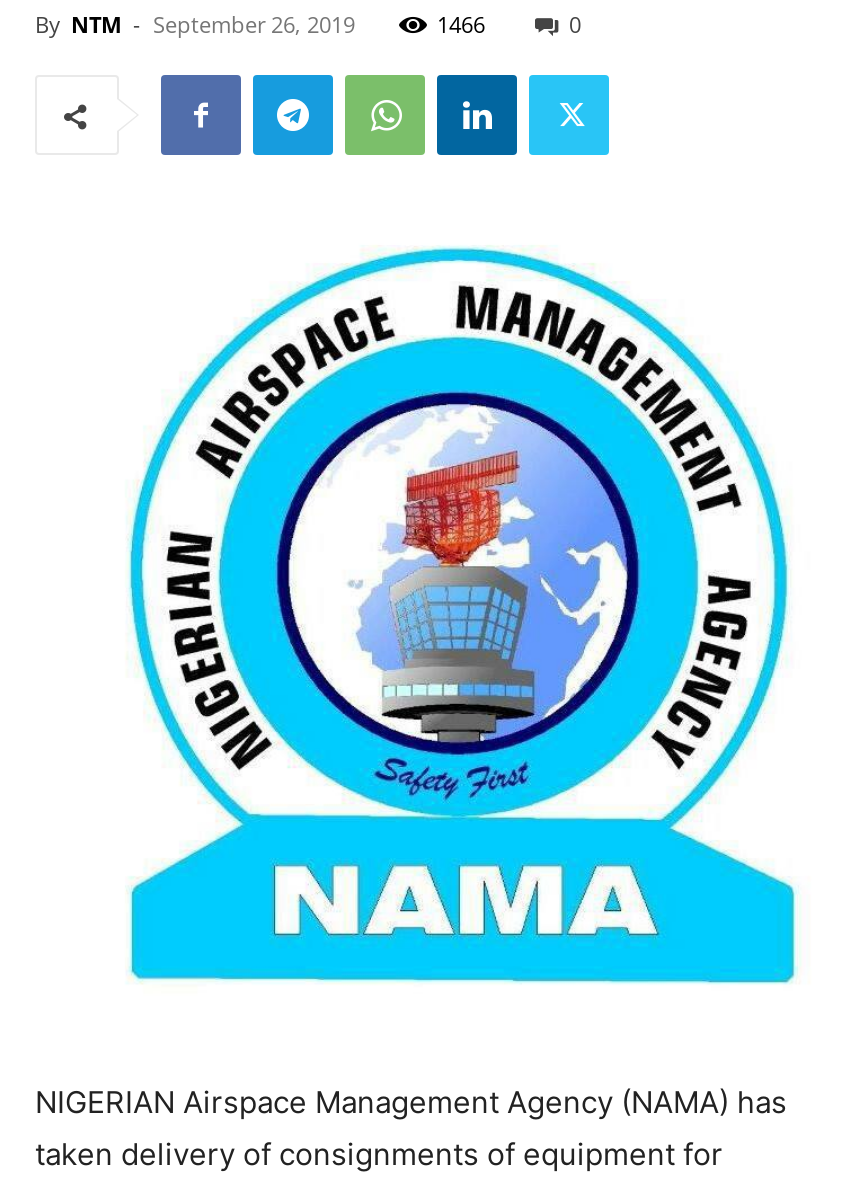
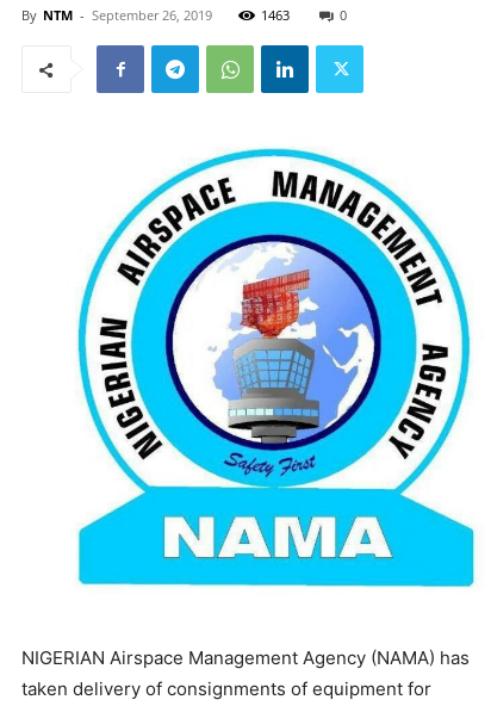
- 1466
+ 1463
